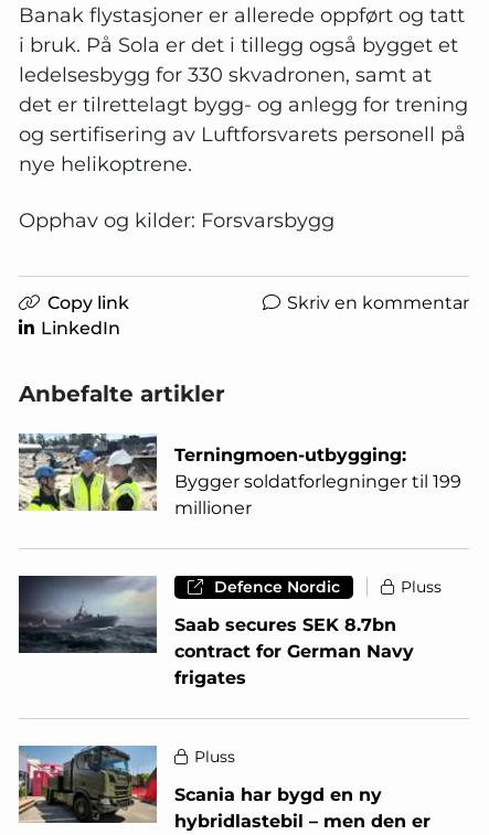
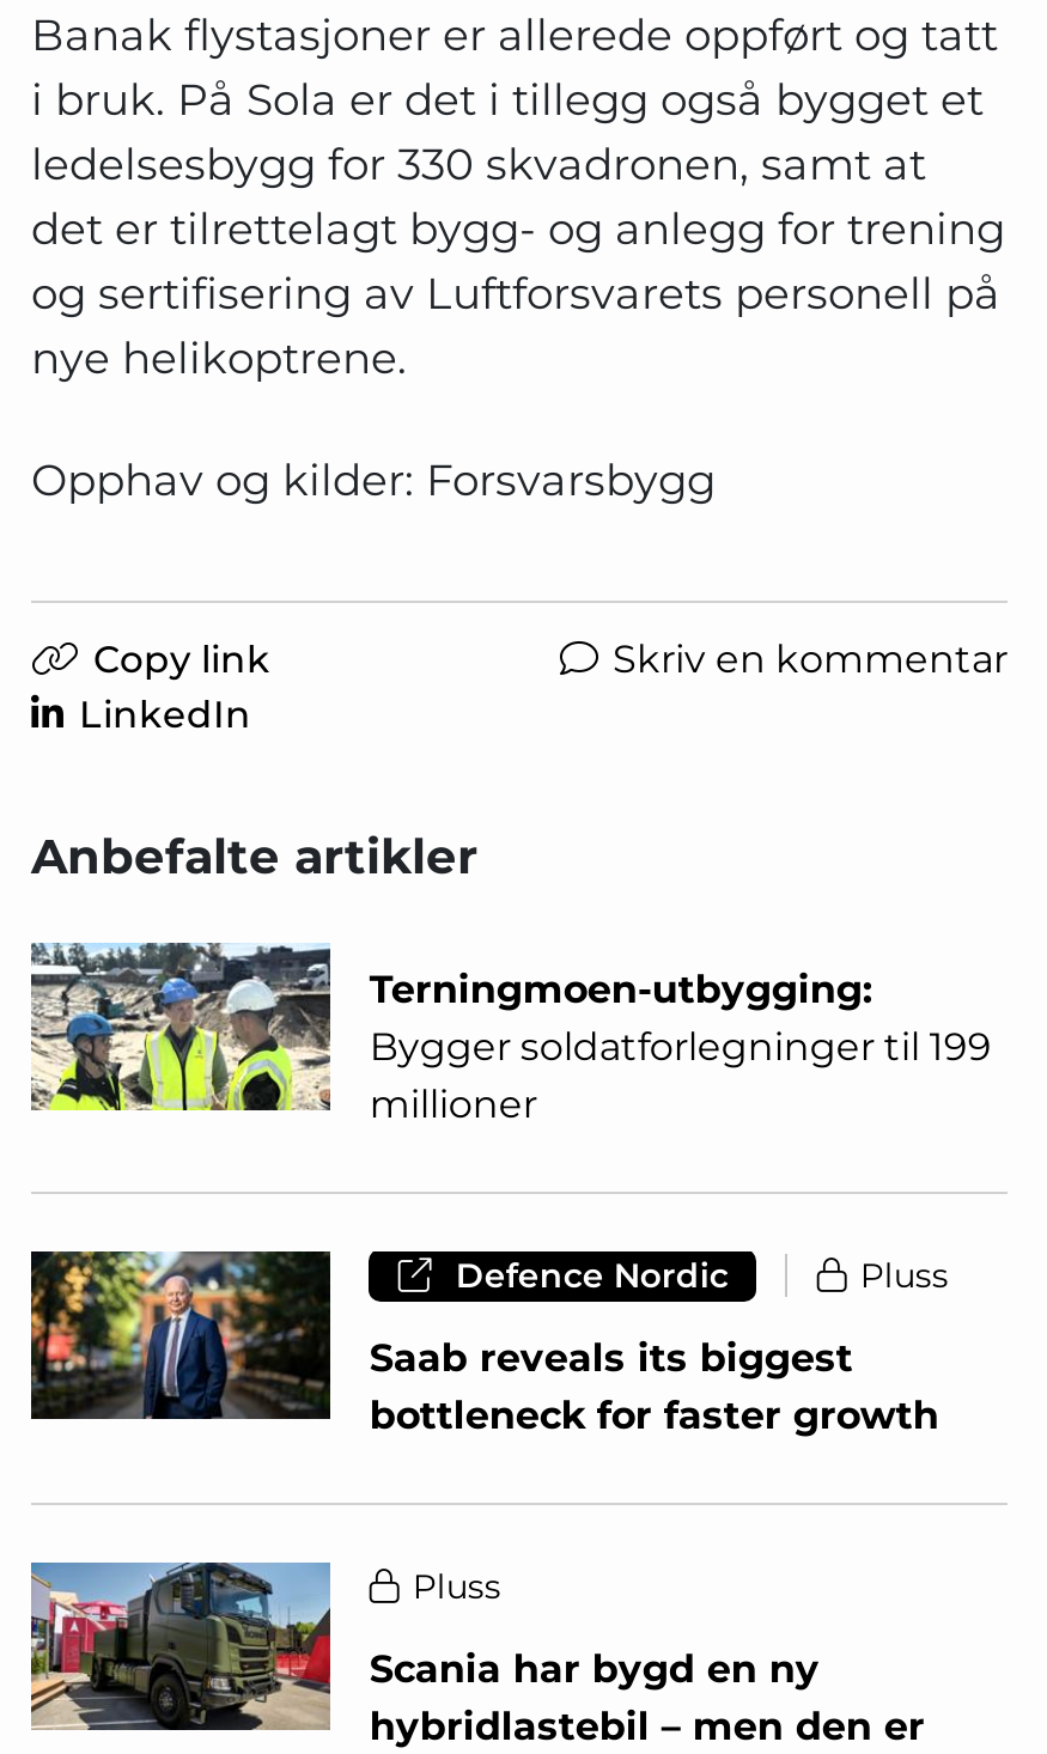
- [image]
- Saab secures SEK 8.7bn
- contract for German Navy
- frigates
+ [image]
+ Saab reveals its biggest
+ bottleneck for faster growth
